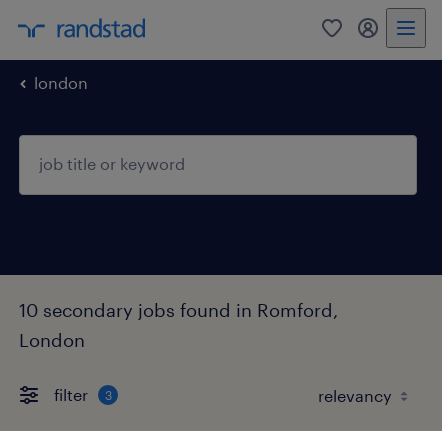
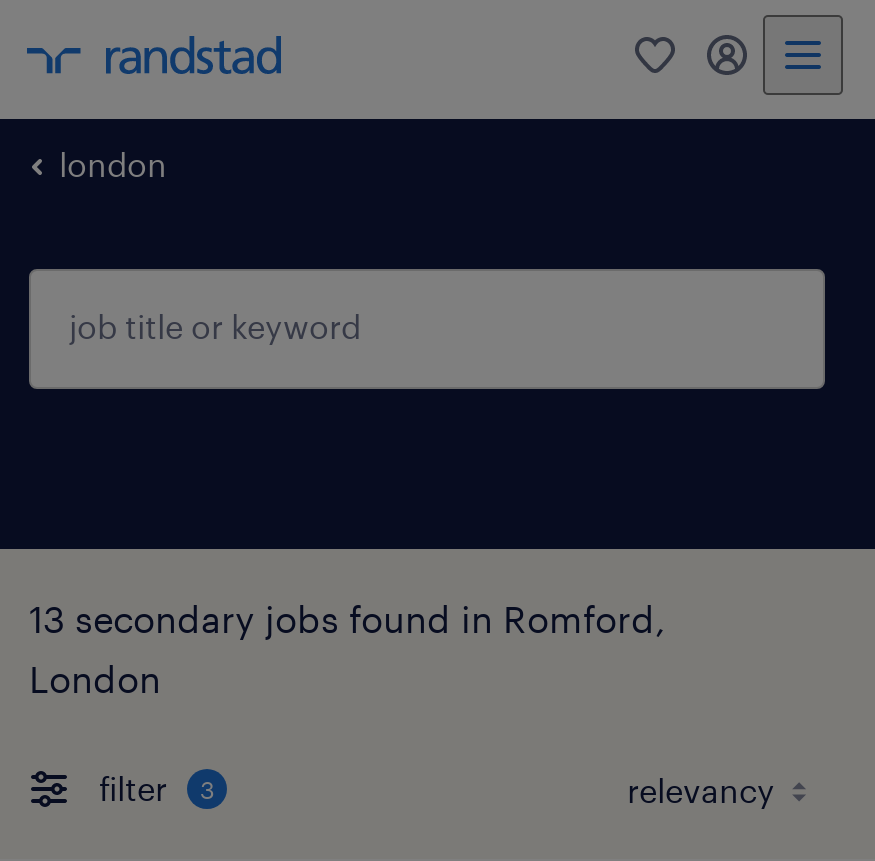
- 10 secondary jobs found in Romford,
+ 13 secondary jobs found in Romford,
